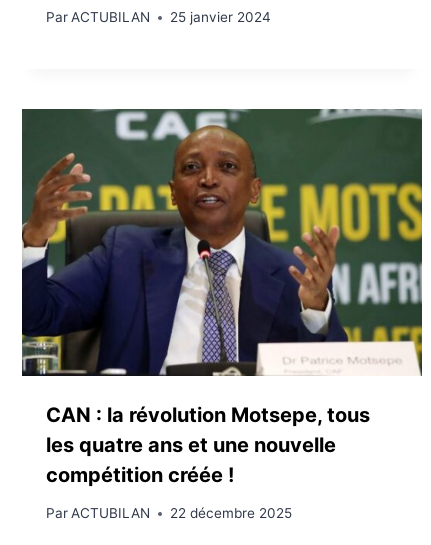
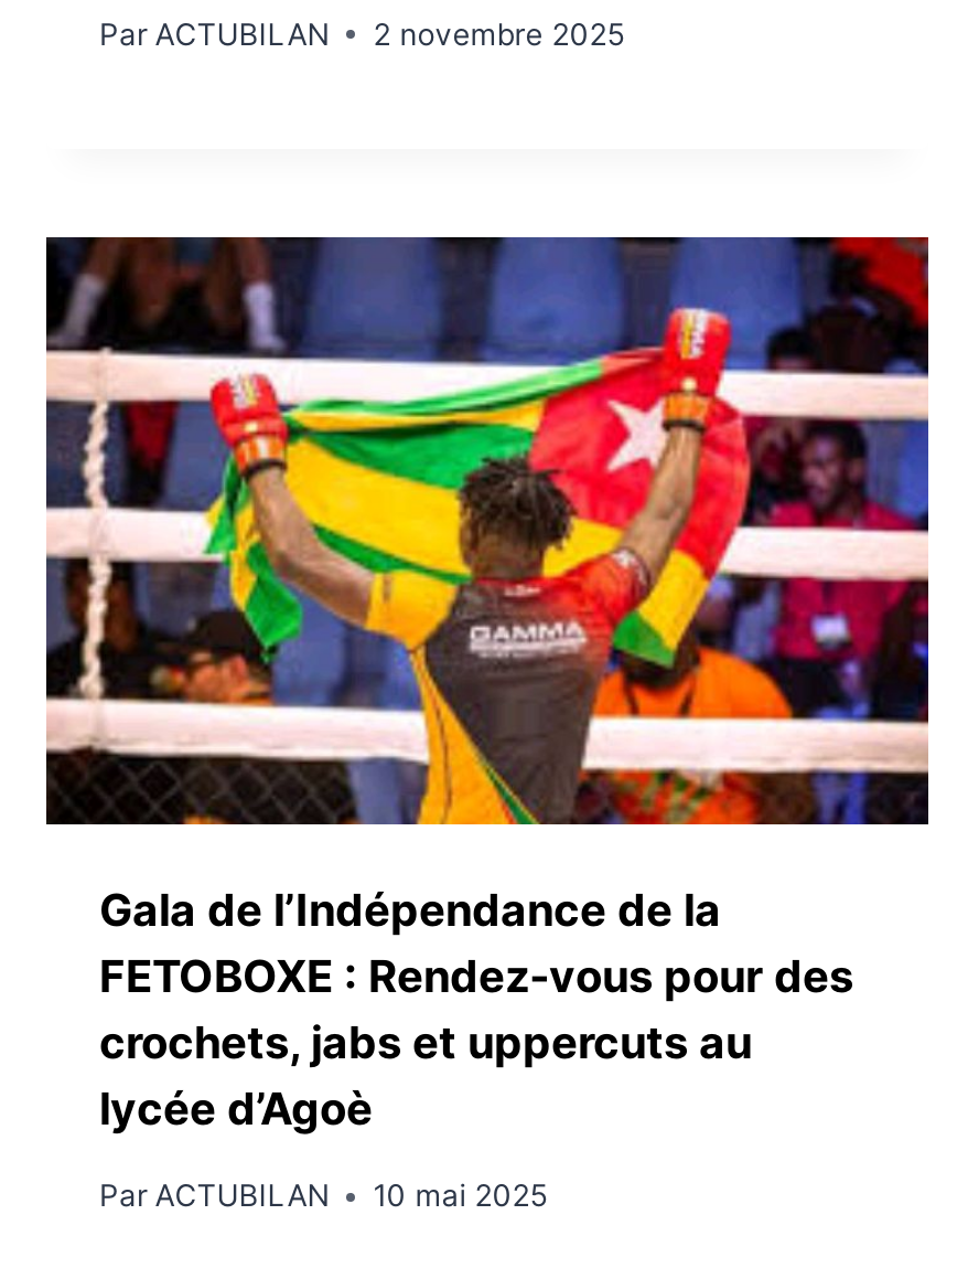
- Par ACTUBILAN 25 janvier 2024
+ Par ACTUBILAN 2 novembre 2025

- [image]
- CAN : la révolution Motsepe, tous
- les quatre ans et une nouvelle
- compétition créée !
+ [image]
+ Gala de l’Indépendance de la
+ FETOBOXE : Rendez-vous pour des
+ crochets, jabs et uppercuts au
+ lycée d’Agoè

- Par ACTUBILAN 22 décembre 2025
+ Par ACTUBILAN 10 mai 2025
